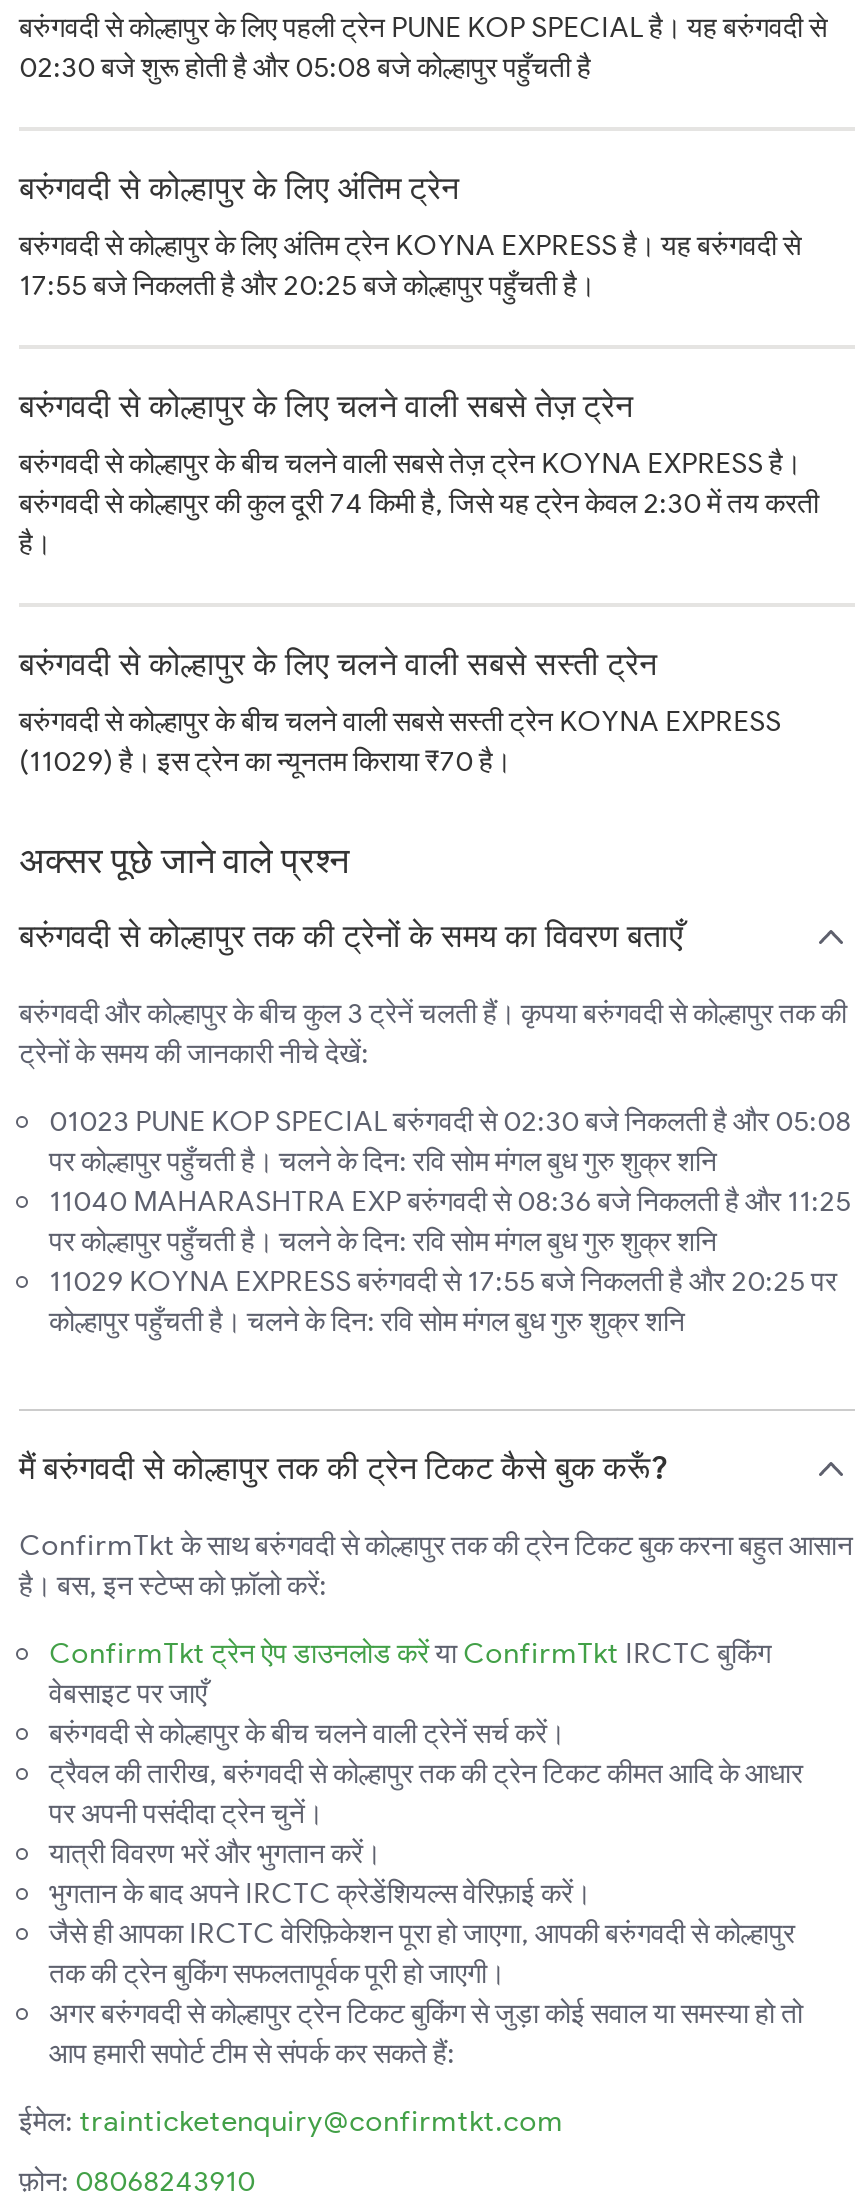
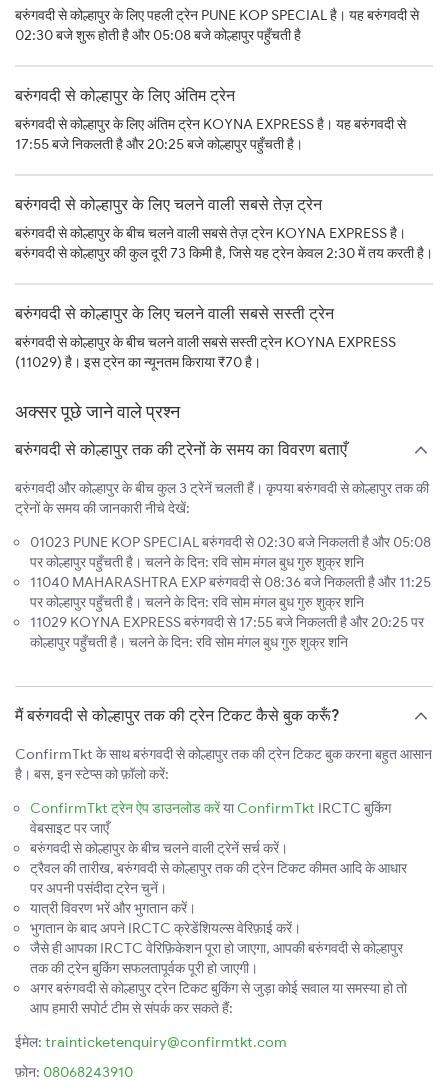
- बरुंगवदी से कोल्हापुर की कुल दूरी 74 किमी है, जिसे यह ट्रेन केवल 2:30 में तय करती
- है।
+ बरुंगवदी से कोल्हापुर की कुल दूरी 73 किमी है, जिसे यह ट्रेन केवल 2:30 में तय करती है।
